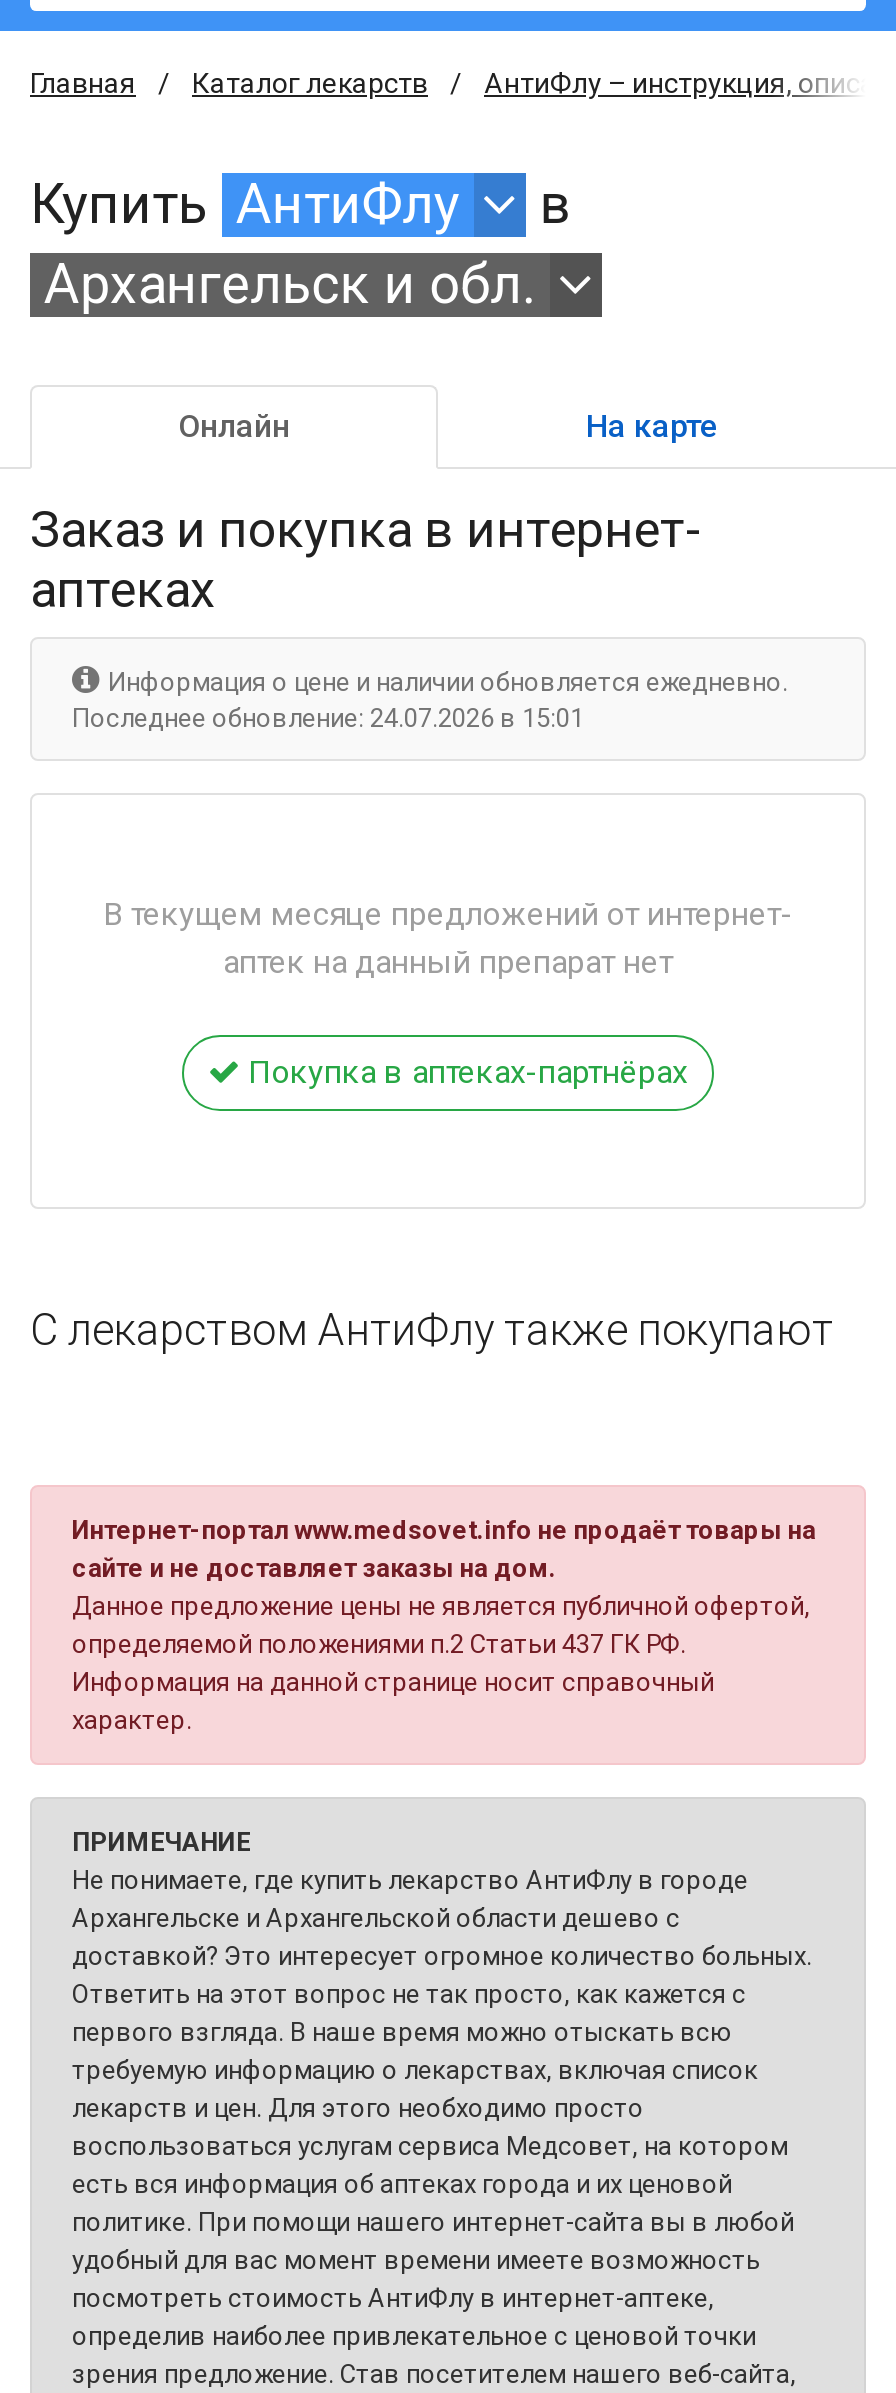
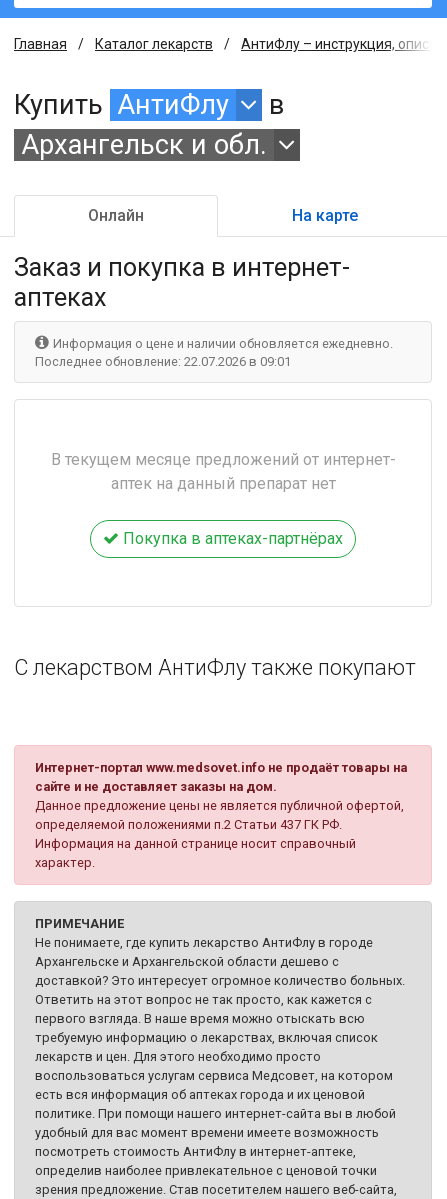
- Последнее обновление: 24.07.2026 в 15:01
+ Последнее обновление: 22.07.2026 в 09:01
